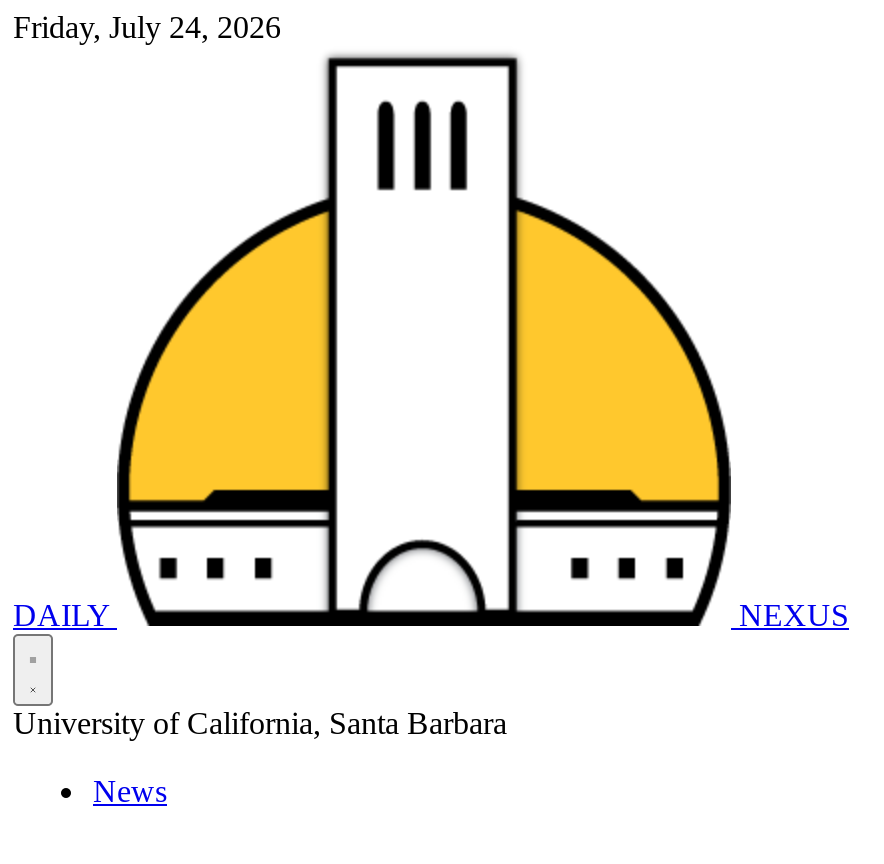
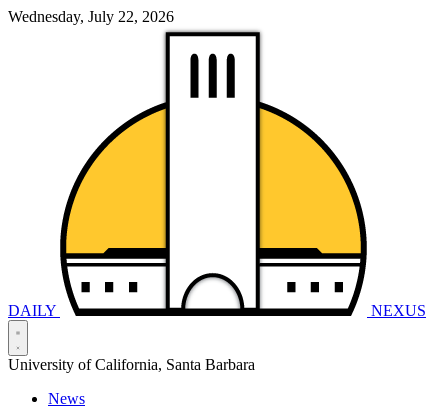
- Friday, July 24, 2026
+ Wednesday, July 22, 2026
